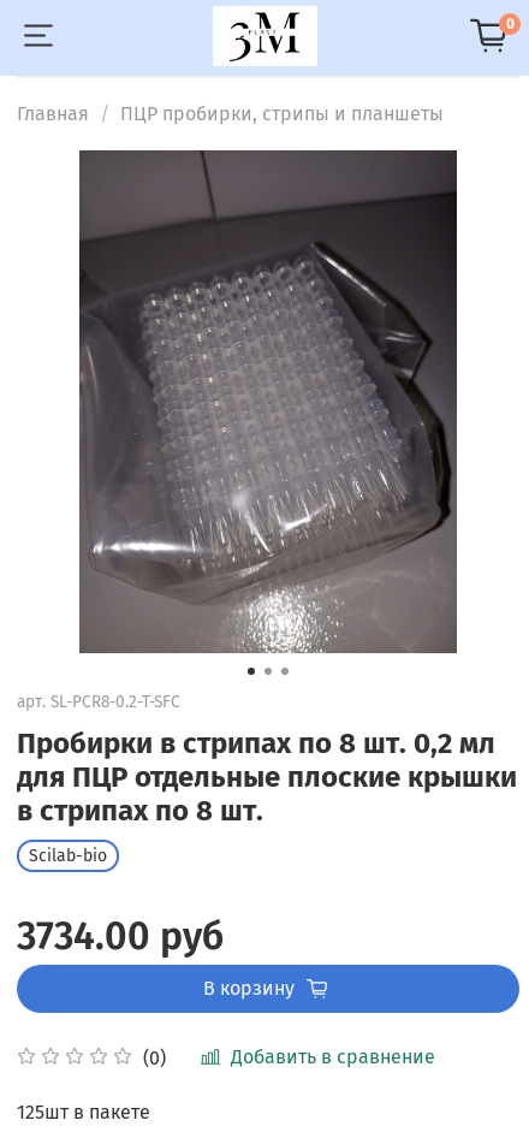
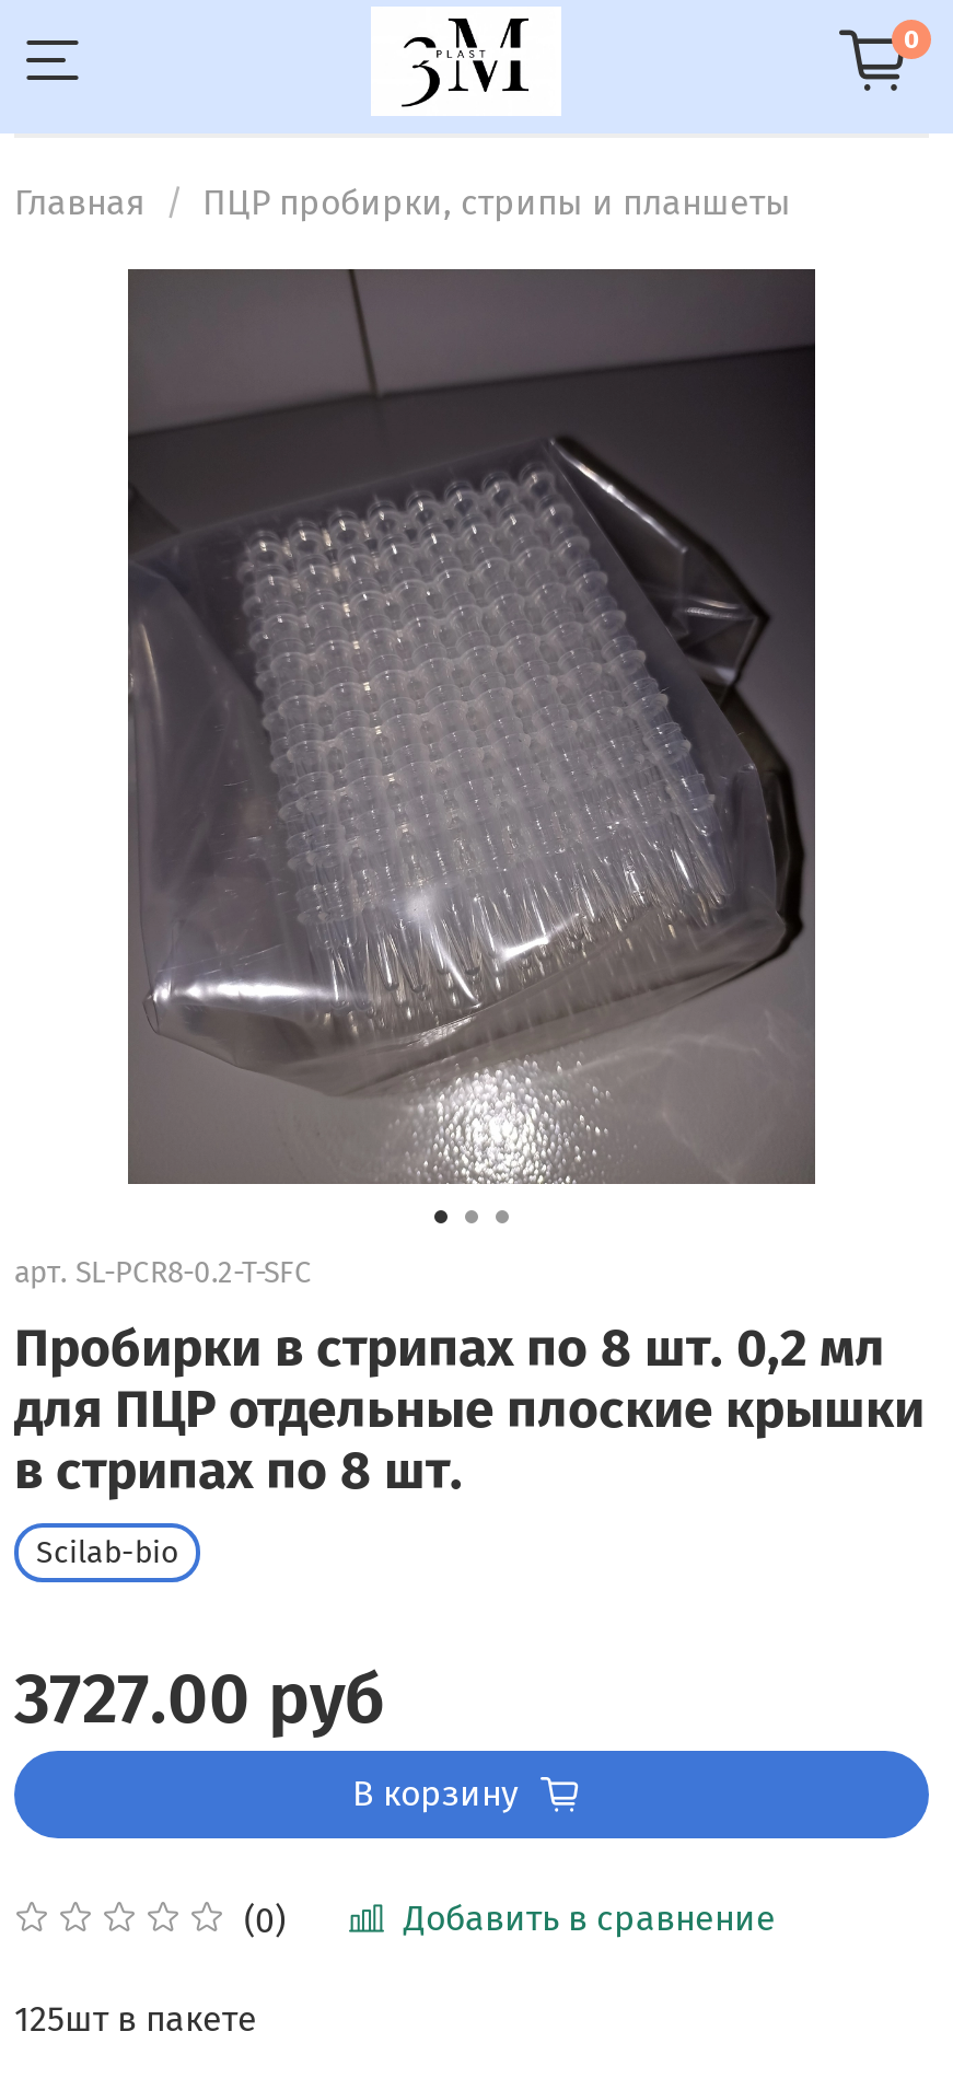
- 3734.00 руб
+ 3727.00 руб
